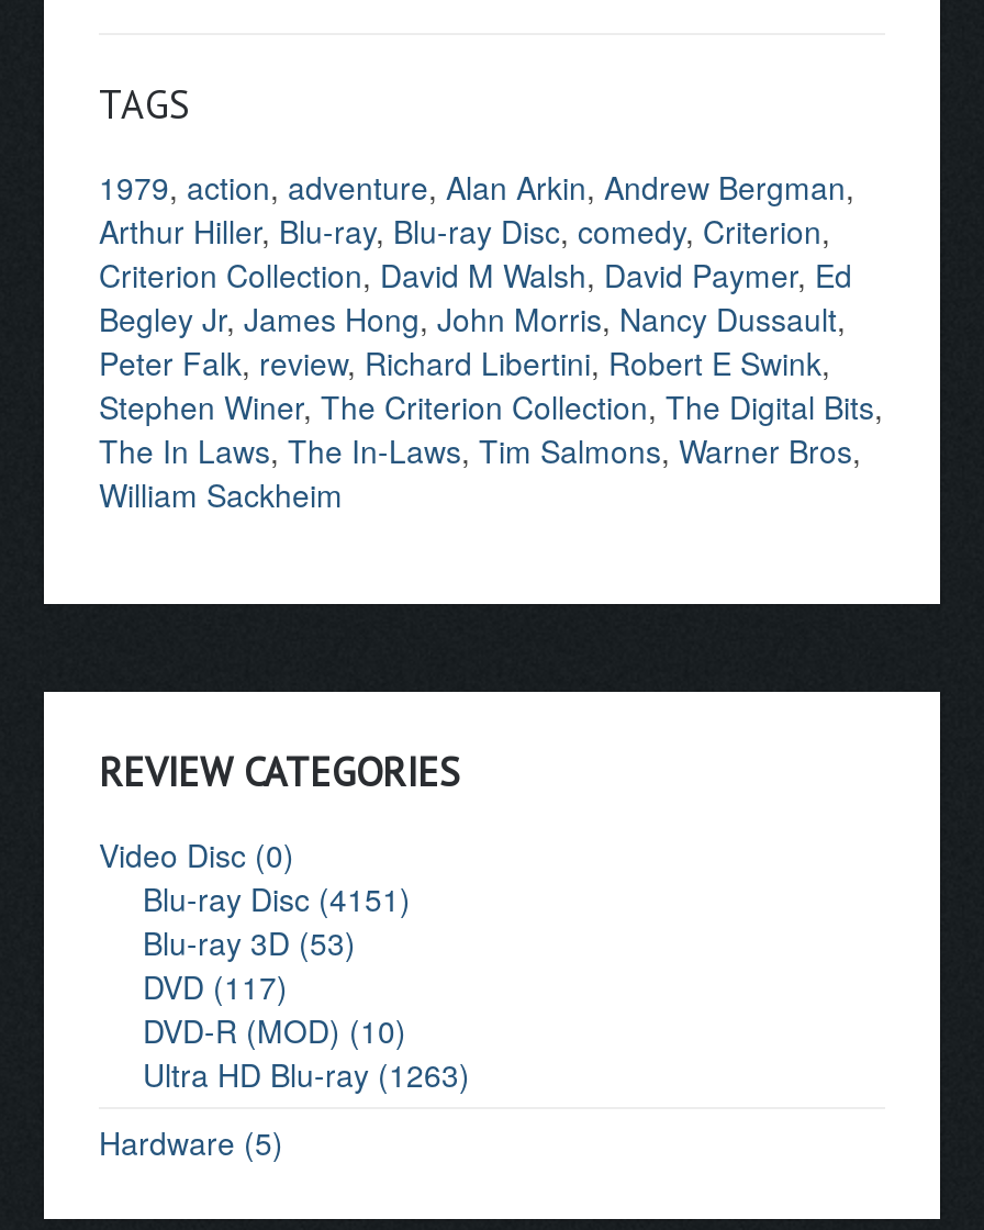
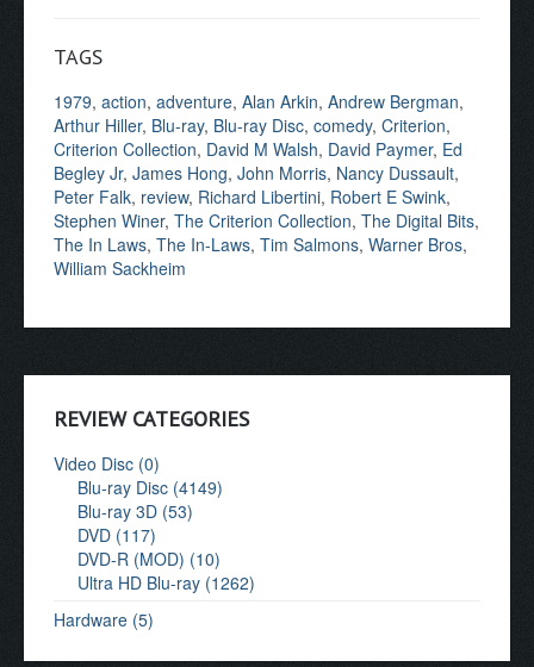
- Blu-ray Disc (4151)
+ Blu-ray Disc (4149)

- Ultra HD Blu-ray (1263)
+ Ultra HD Blu-ray (1262)
